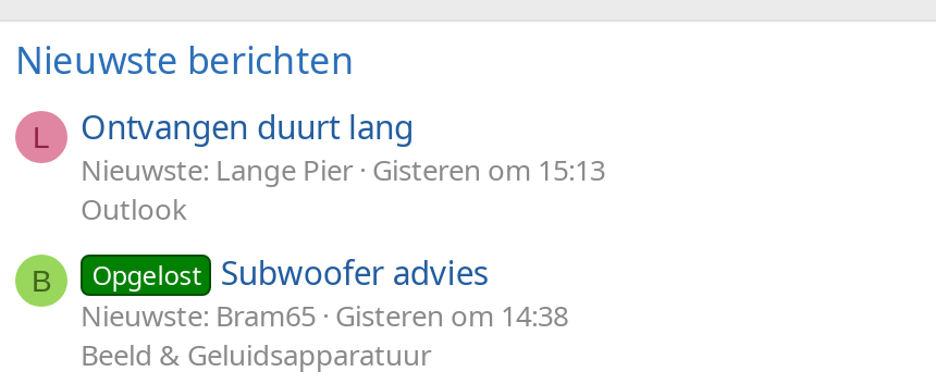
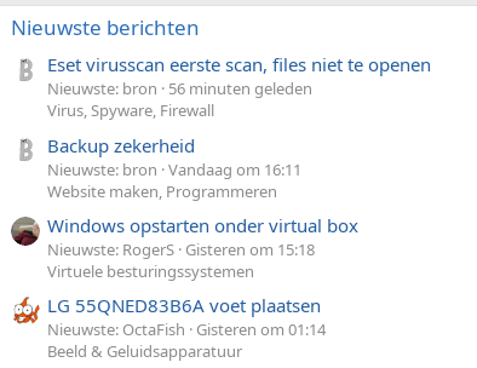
- L
- Ontvangen duurt lang
- Nieuwste: Lange Pier Gisteren om 15:13
- Outlook
- B
- Opgelost Subwoofer advies
- Nieuwste: Bram65 Gisteren om 14:38
+ Eset virusscan eerste scan, files niet te openen
+ Nieuwste: bron 56 minuten geleden
+ Virus, Spyware, Firewall
+ Backup zekerheid
+ Nieuwste: bron Vandaag om 16:11
+ Website maken, Programmeren
+ Windows opstarten onder virtual box
+ Nieuwste: RogerS Gisteren om 15:18
+ Virtuele besturingssystemen
+ LG 55QNED83B6A voet plaatsen
+ Nieuwste: OctaFish Gisteren om 01:14
